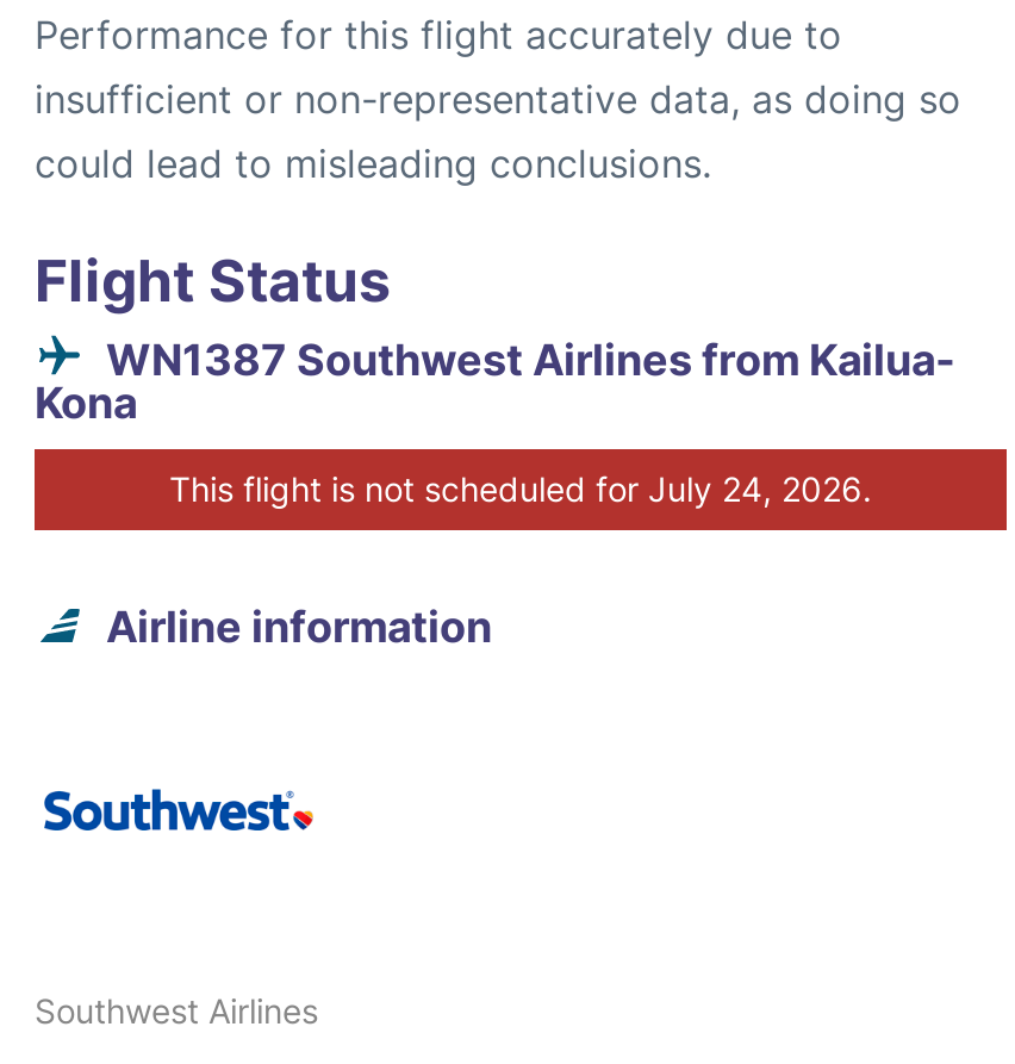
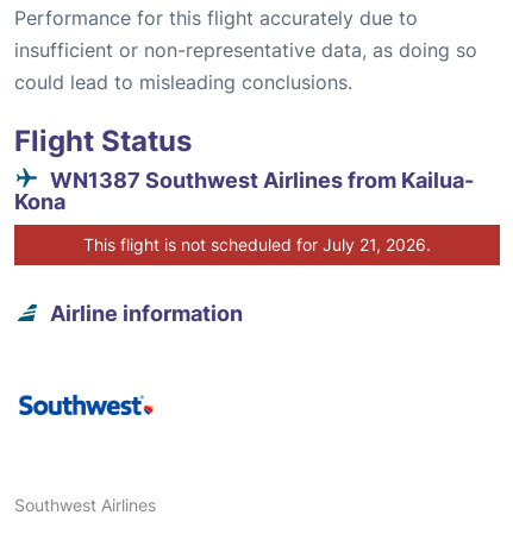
- This flight is not scheduled for July 24, 2026.
+ This flight is not scheduled for July 21, 2026.
